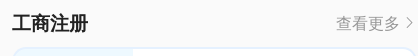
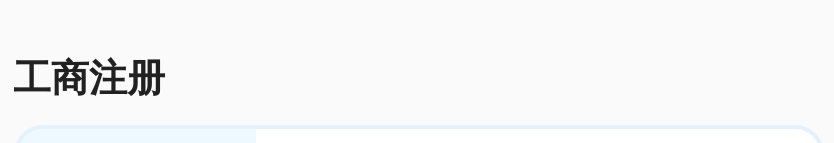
- 查看更多
